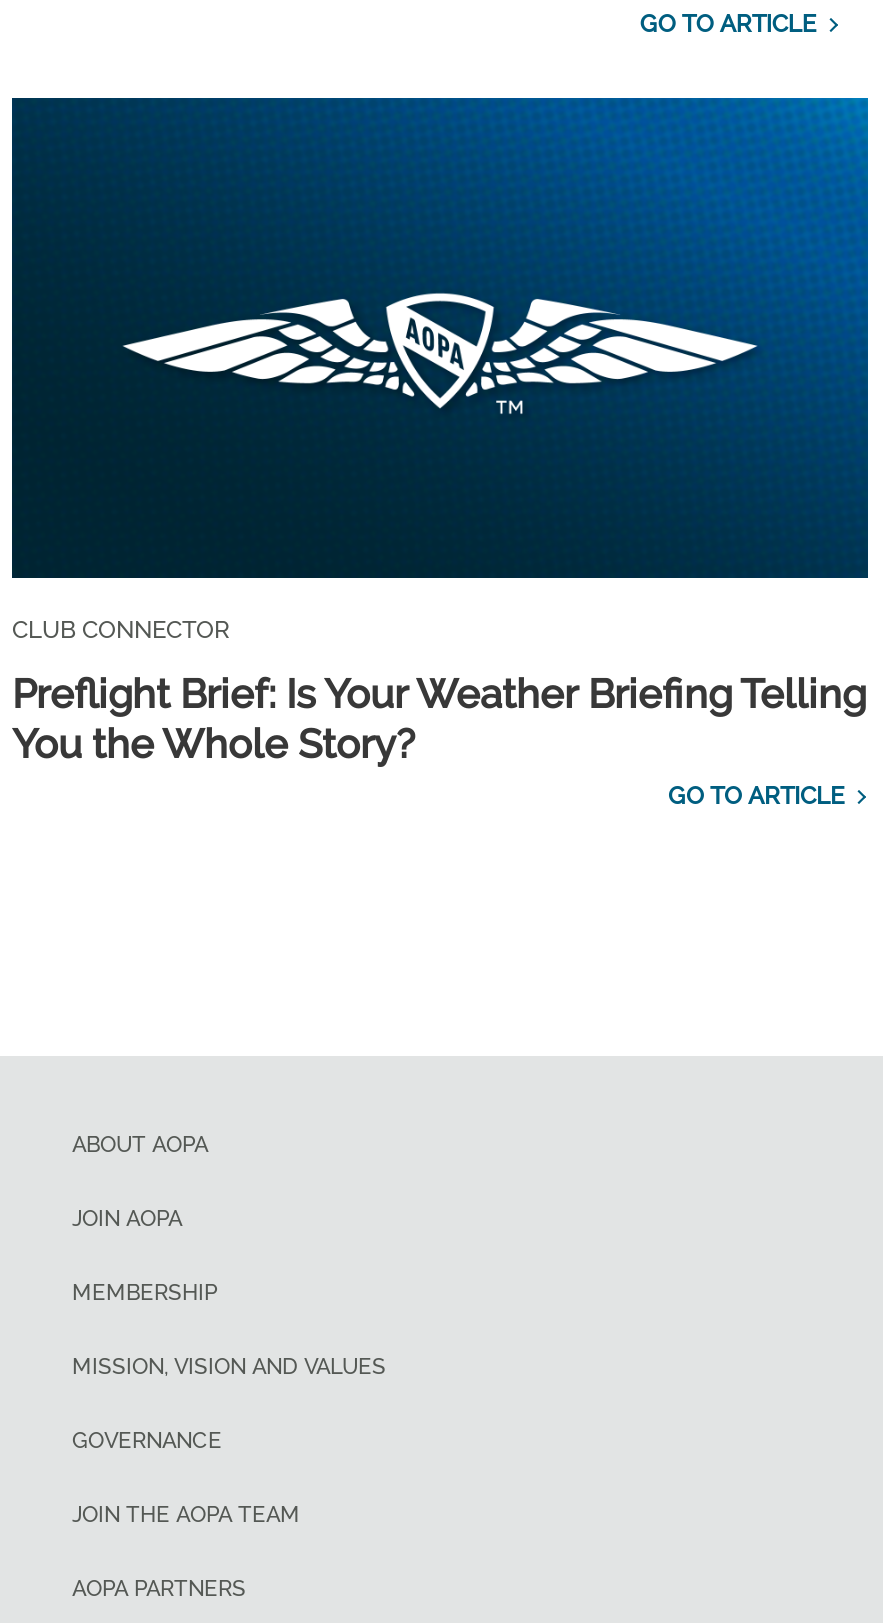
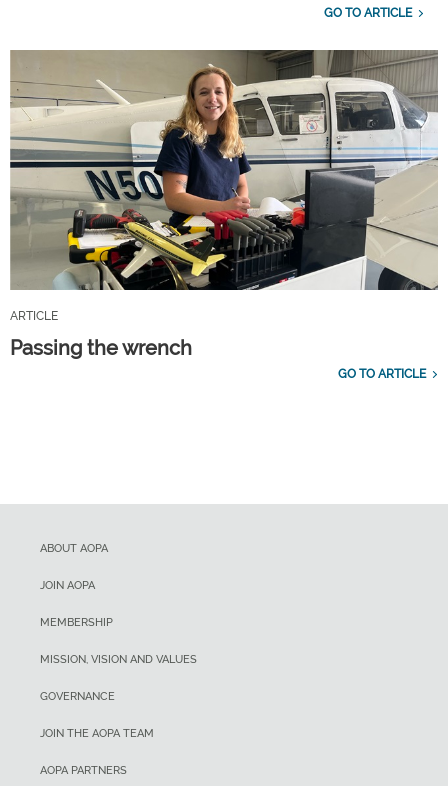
- [image]
- CLUB CONNECTOR
+ [image]
+ ARTICLE

- Preflight Brief: Is Your Weather Briefing Telling
- You the Whole Story?
+ Passing the wrench
